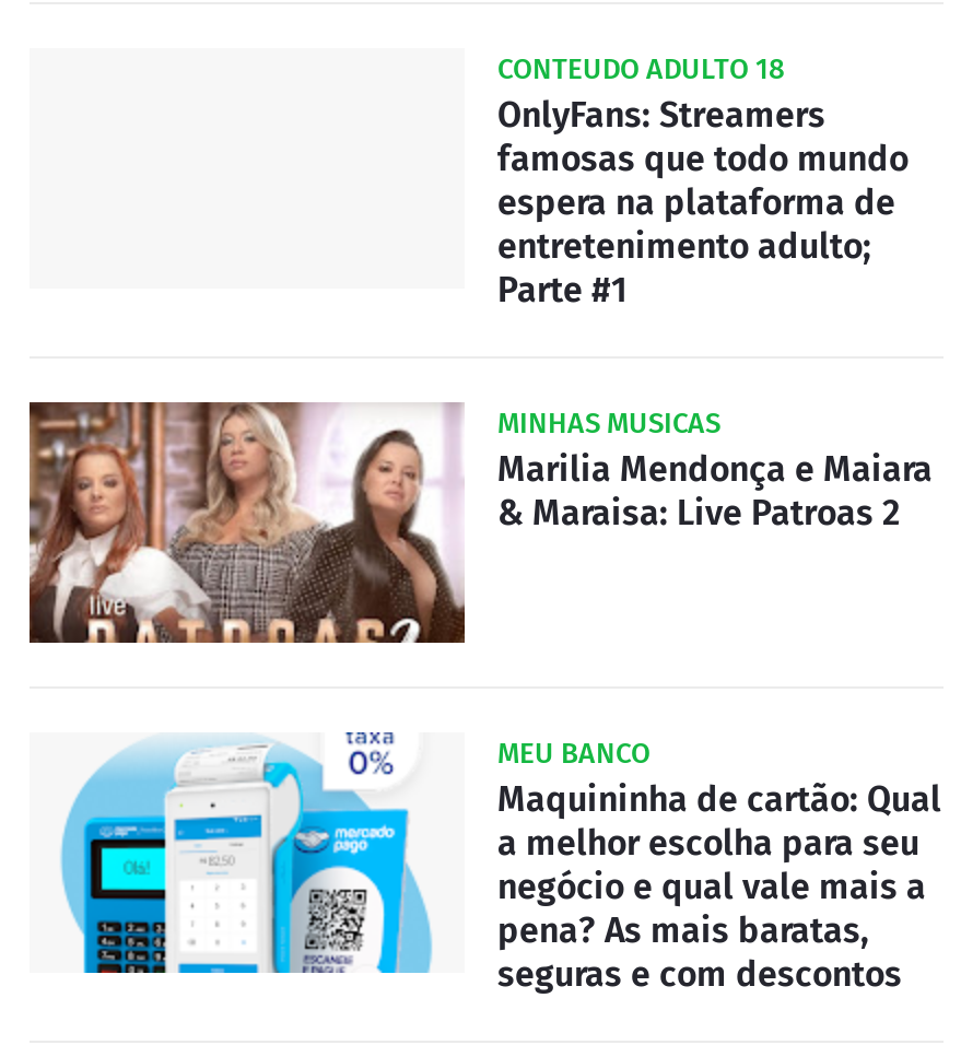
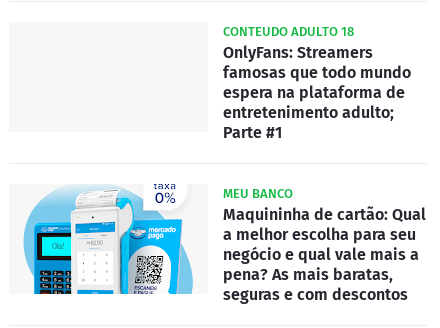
- [image]
- MINHAS MUSICAS
- Marilia Mendonça e Maiara
- & Maraisa: Live Patroas 2
